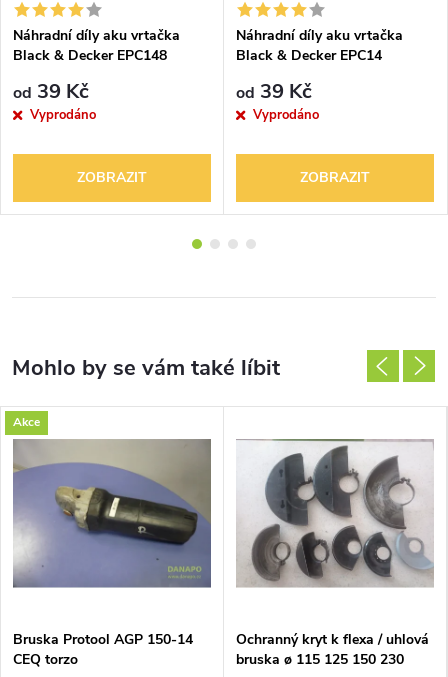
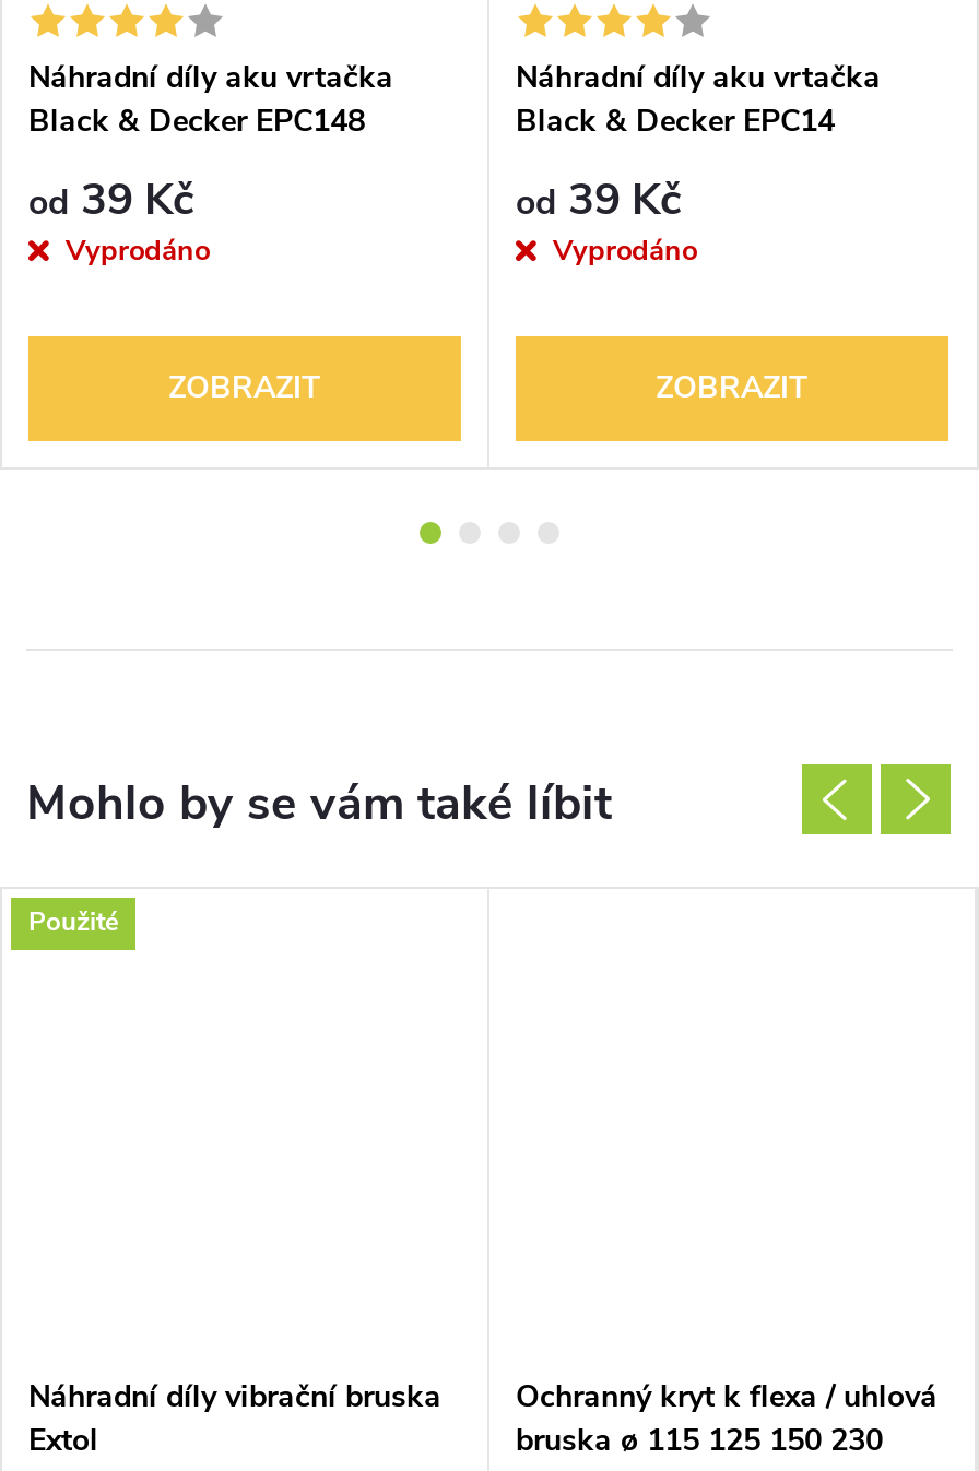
- Akce
+ Použité

- [image]

- [image]

- Bruska Protool AGP 150-14
- CEQ torzo
+ Náhradní díly vibrační bruska
+ Extol
